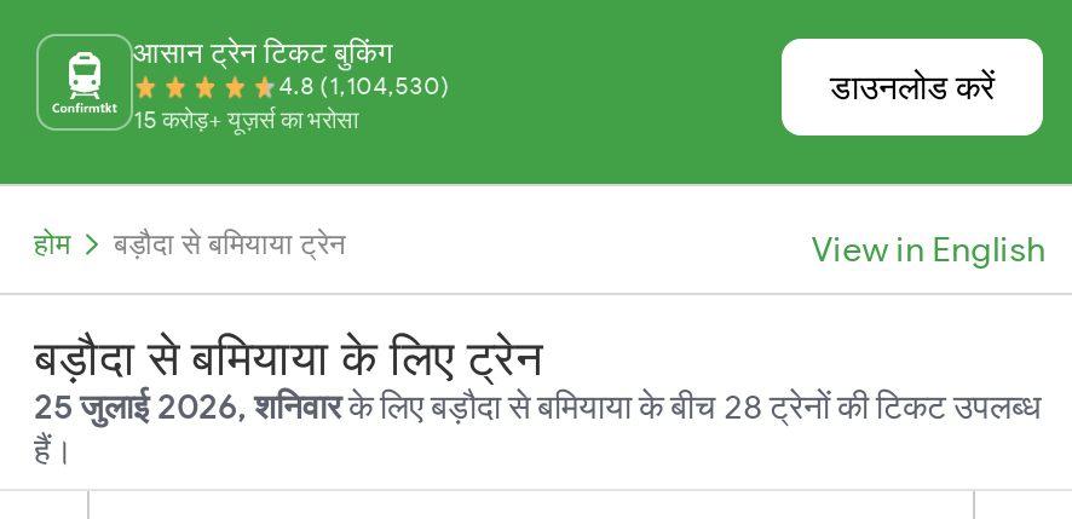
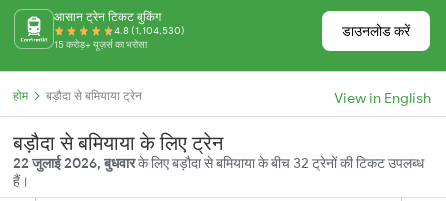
- 25 जुलाई 2026, शनिवारके लिए बड़ौदा से बमियाया के बीच 28 ट्रेनों की टिकट उपलब्ध
+ 22 जुलाई 2026, बुधवारके लिए बड़ौदा से बमियाया के बीच 32 ट्रेनों की टिकट उपलब्ध
